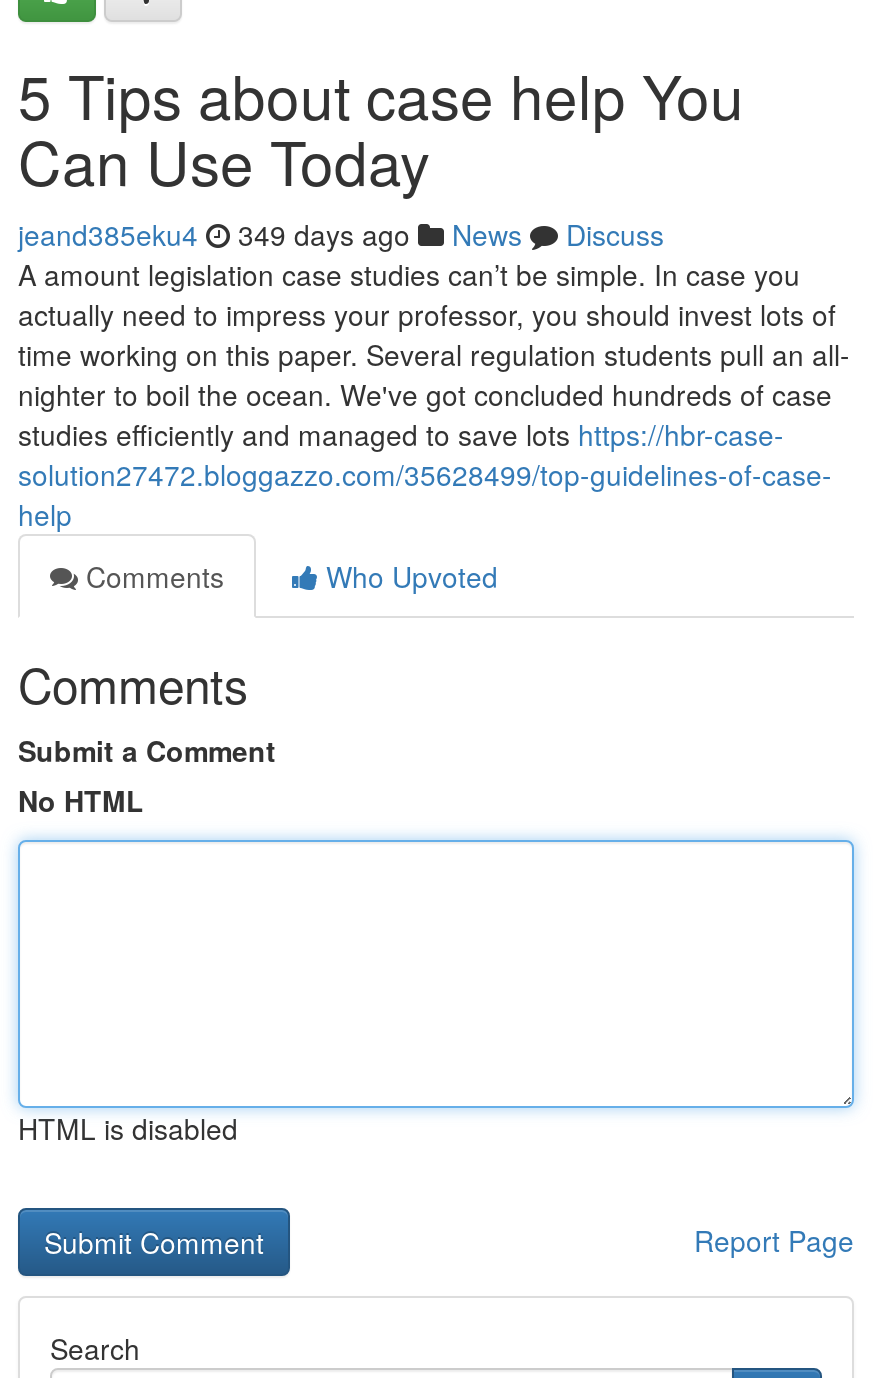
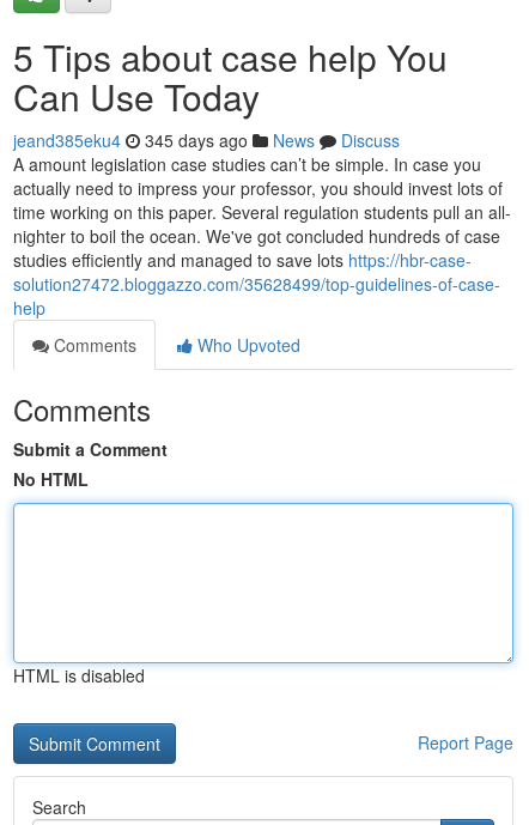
- jeand385eku4 349 days ago News Discuss
+ jeand385eku4 345 days ago News Discuss
